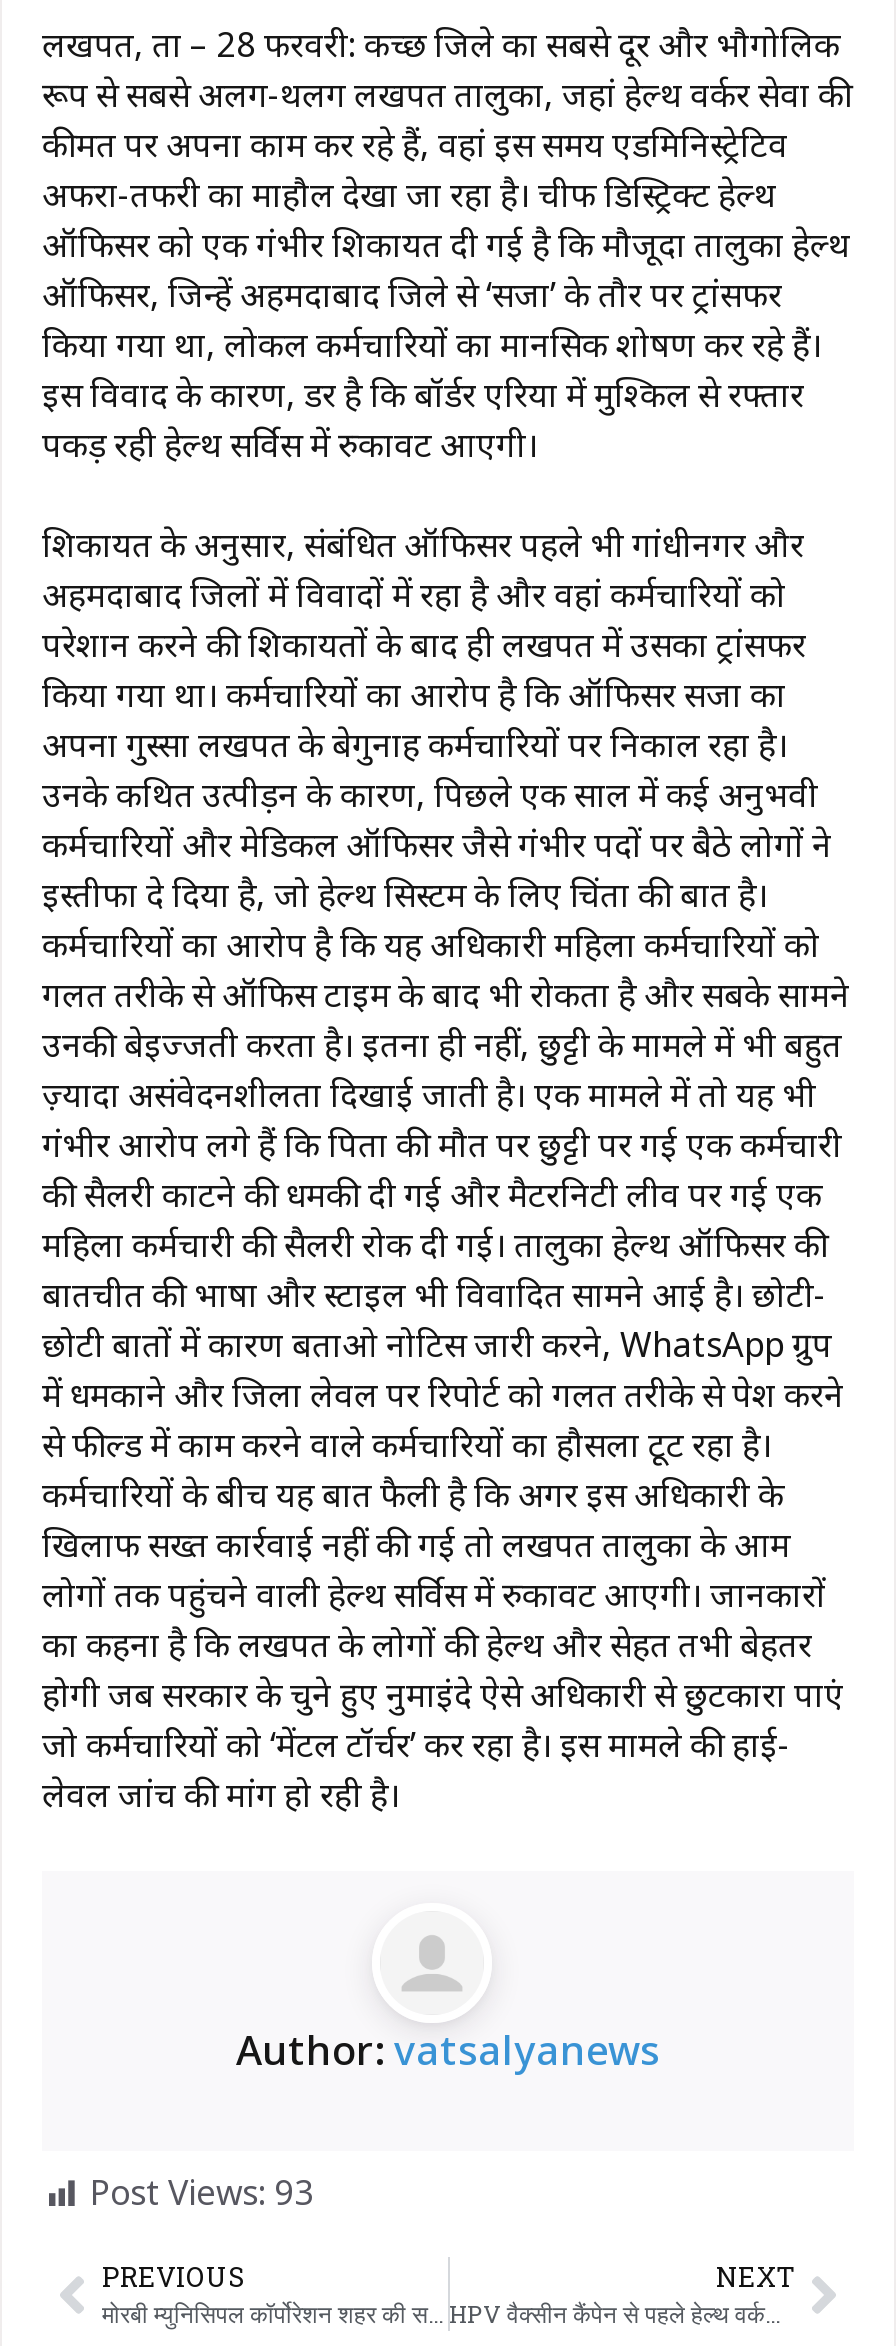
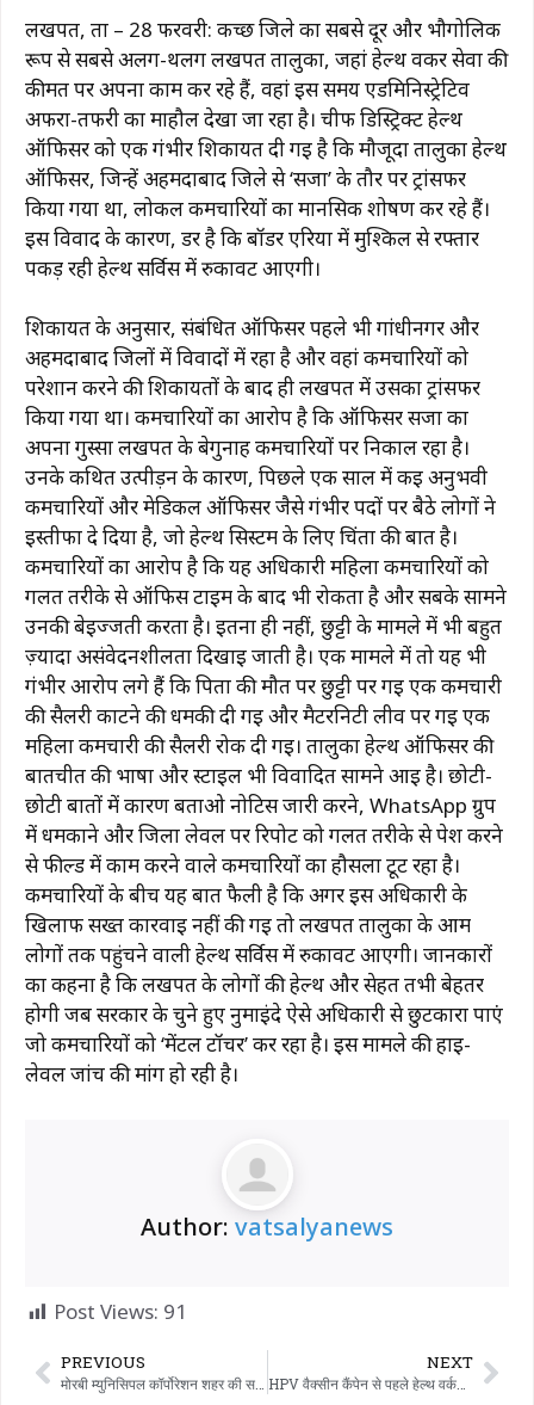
- Post Views: 93
+ Post Views: 91
